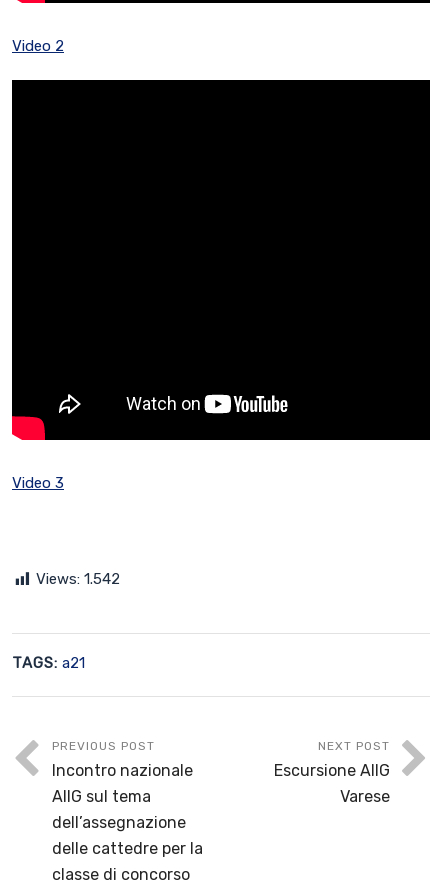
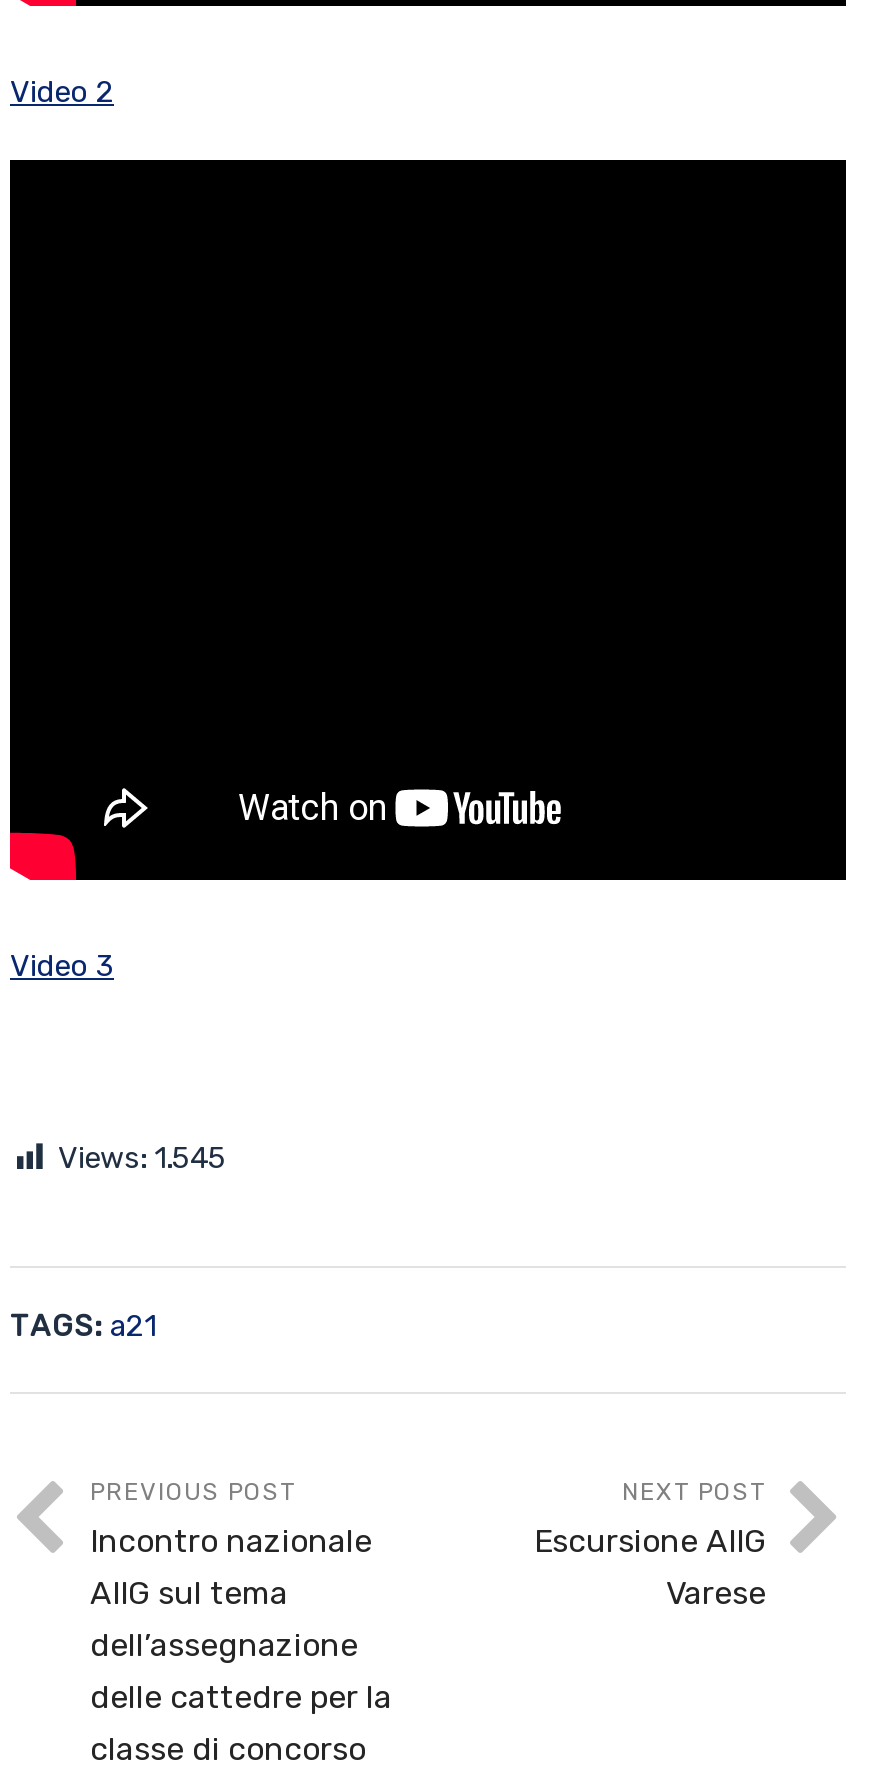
- Views: 1.542
+ Views: 1.545
